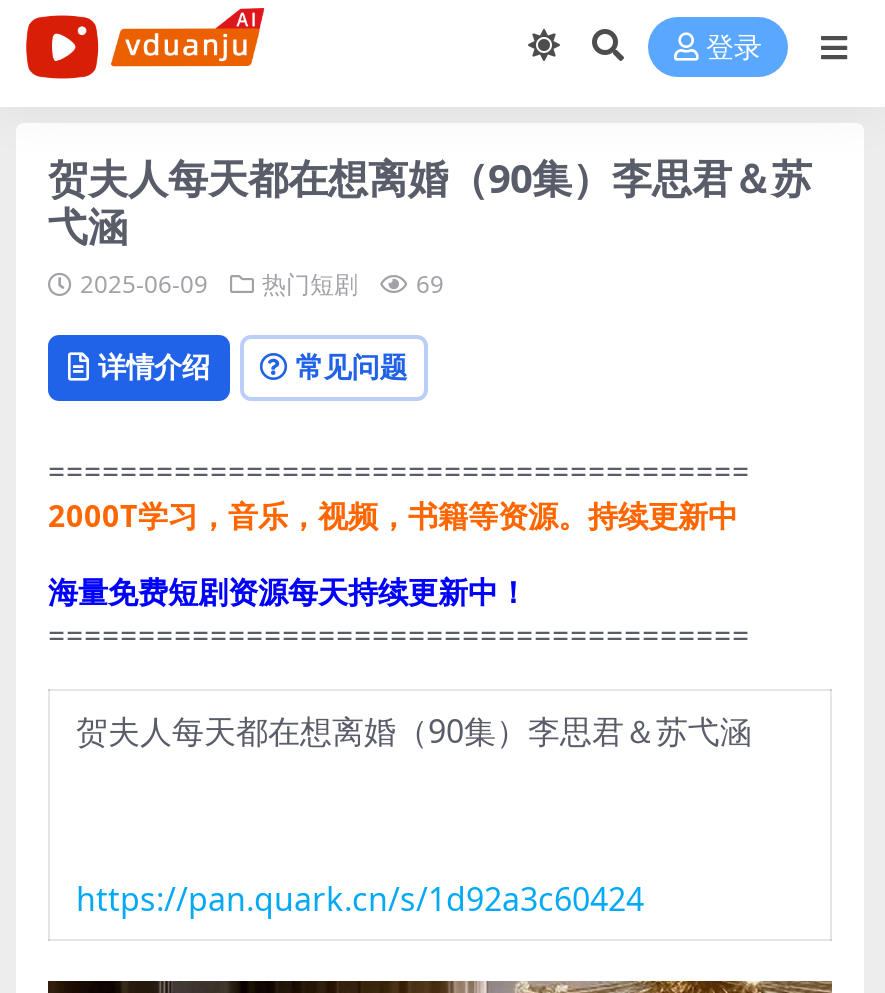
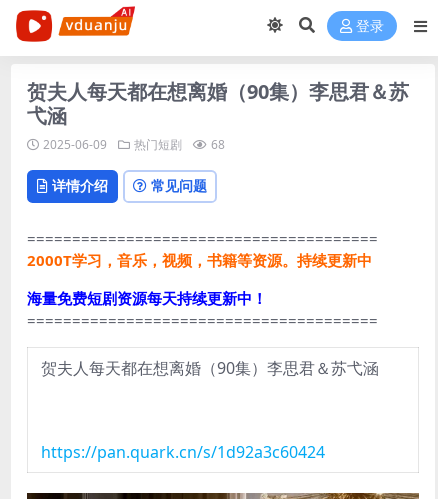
- 2025-06-09 热门短剧 69
+ 2025-06-09 热门短剧 68
